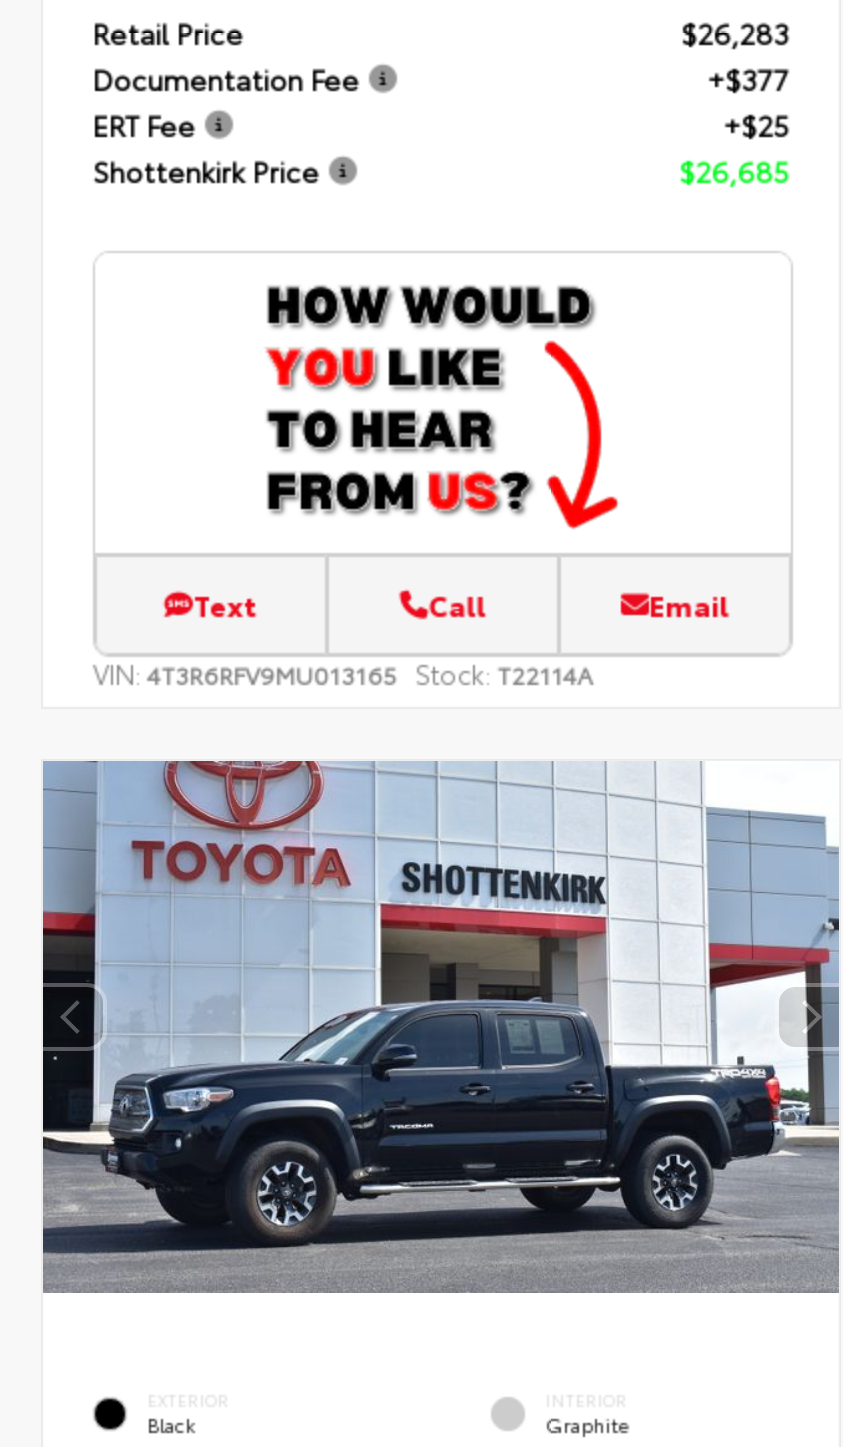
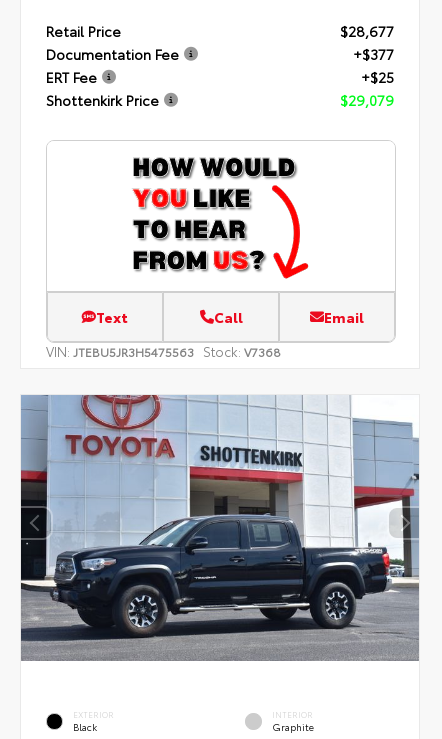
- $26,283
+ $28,677

- $26,685
+ $29,079

- VIN:4T3R6RFV9MU013165 Stock:T22114A
+ VIN:JTEBU5JR3H5475563 Stock:V7368
